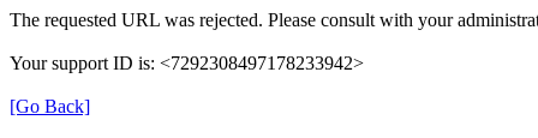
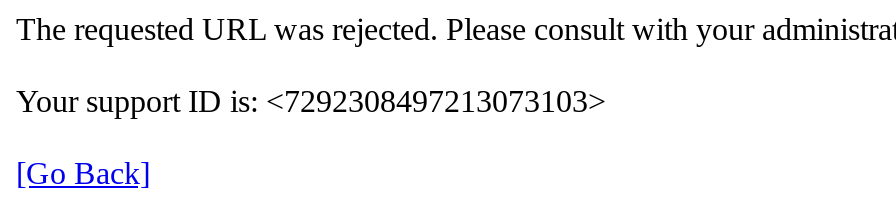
- Your support ID is: <7292308497178233942>
+ Your support ID is: <7292308497213073103>
